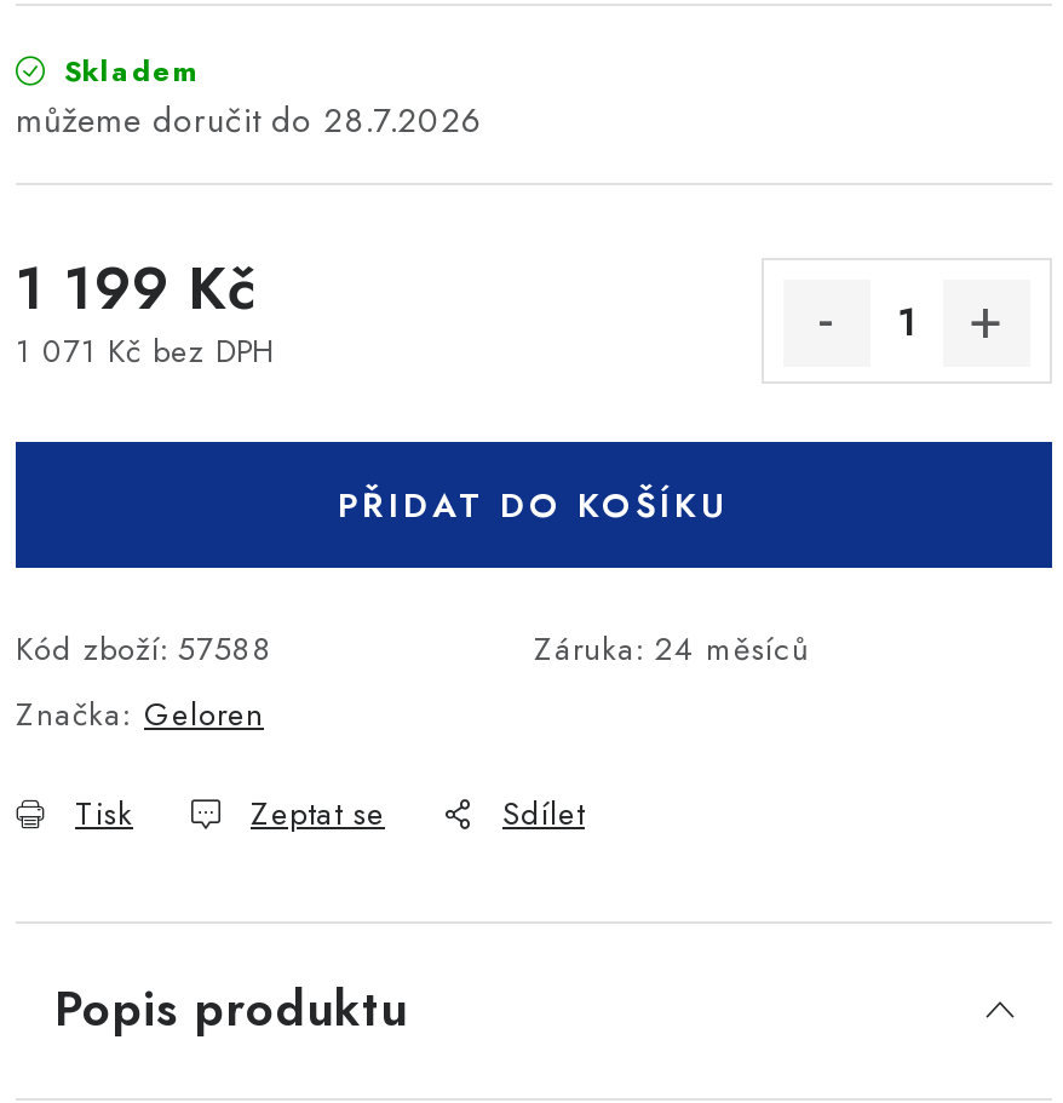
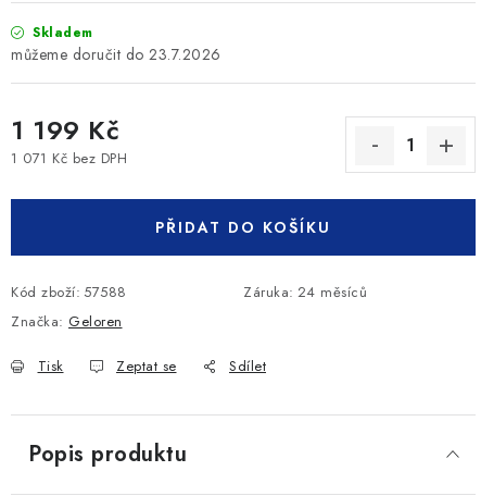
- 28.7.2026
+ 23.7.2026
